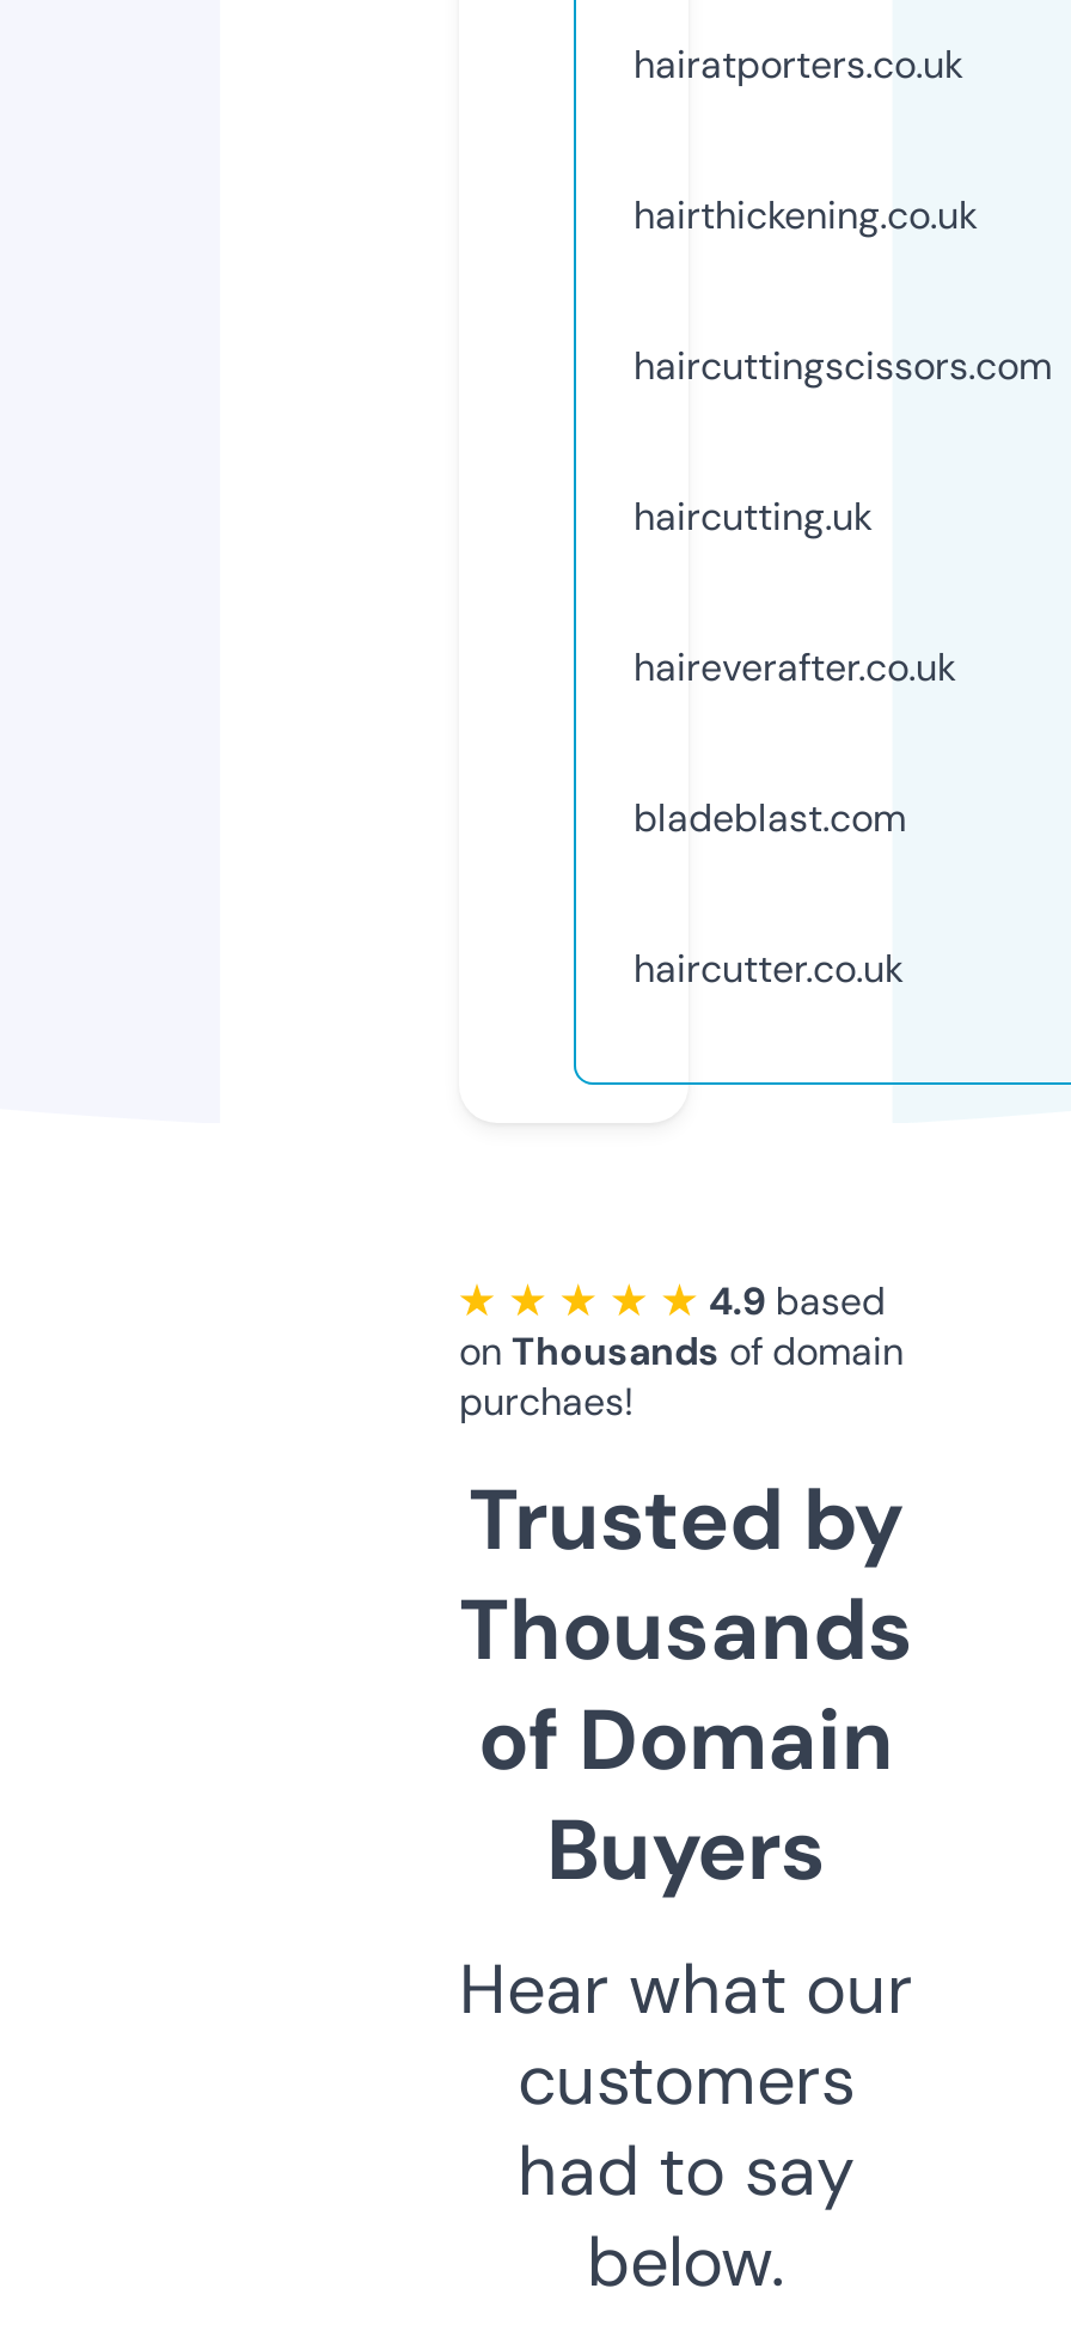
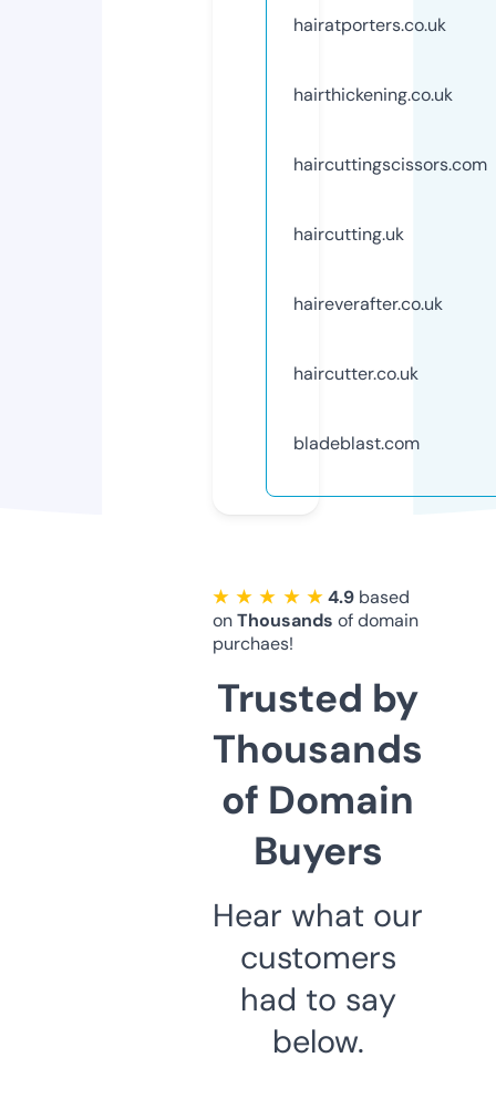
moved down: bladeblast.com

moved up: haircutter.co.uk
